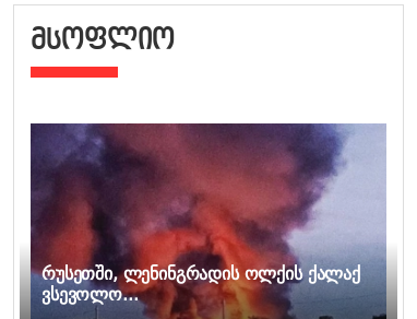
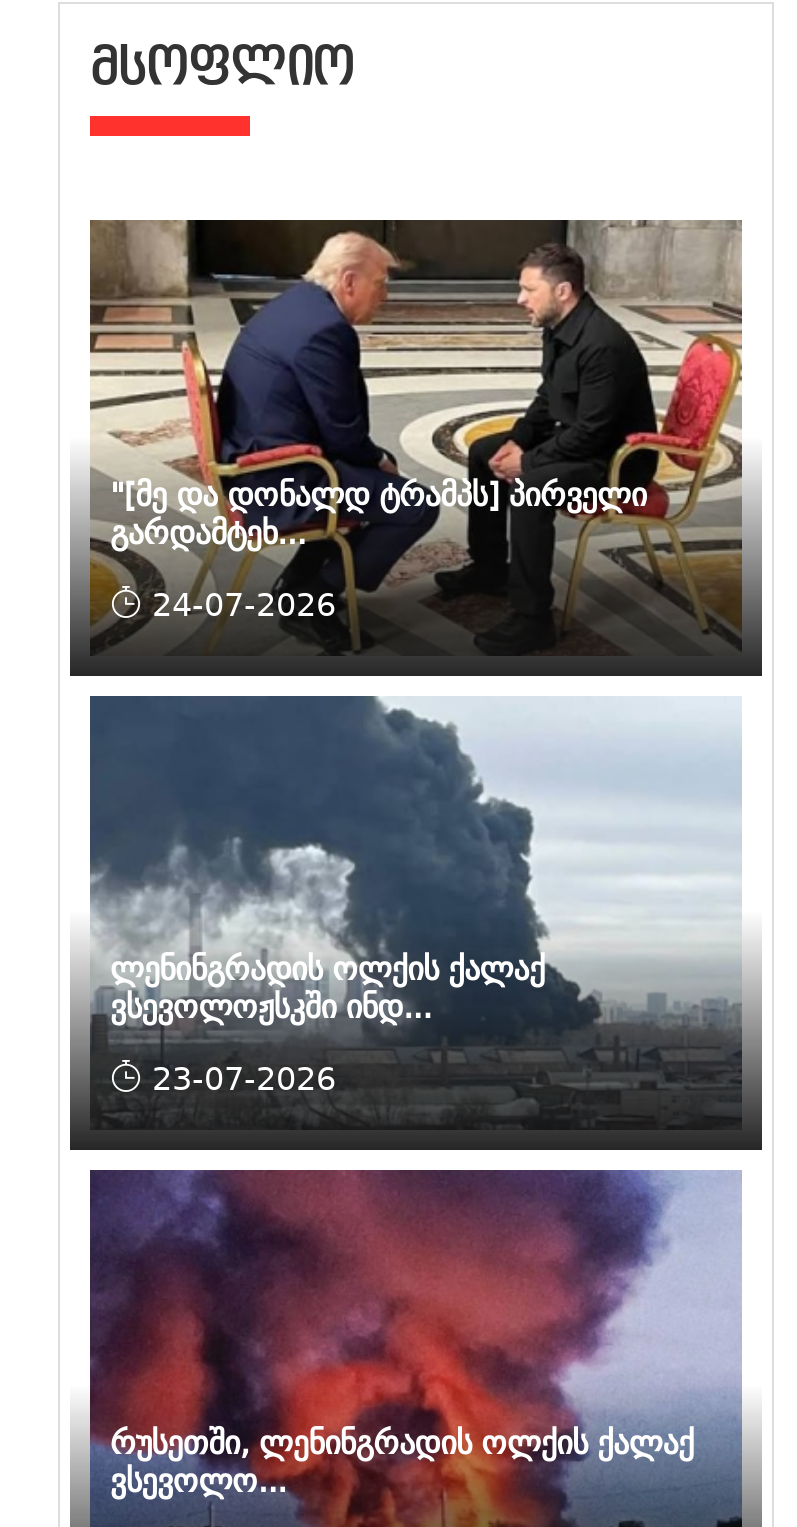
+ [image]
+ "[მე და დონალდ ტრამპს] პირველი
+ გარდამტეხ...
+ 24-07-2026

+ [image]
+ ლენინგრადის ოლქის ქალაქ
+ ვსევოლოჟსკში ინდ...
+ 23-07-2026
